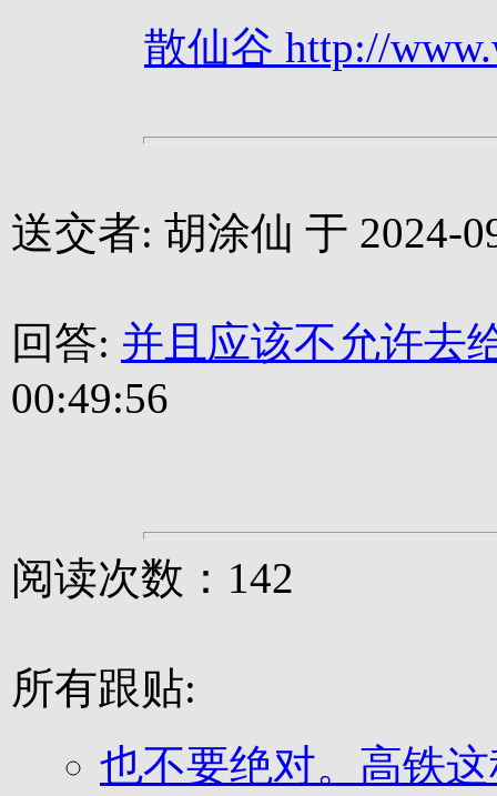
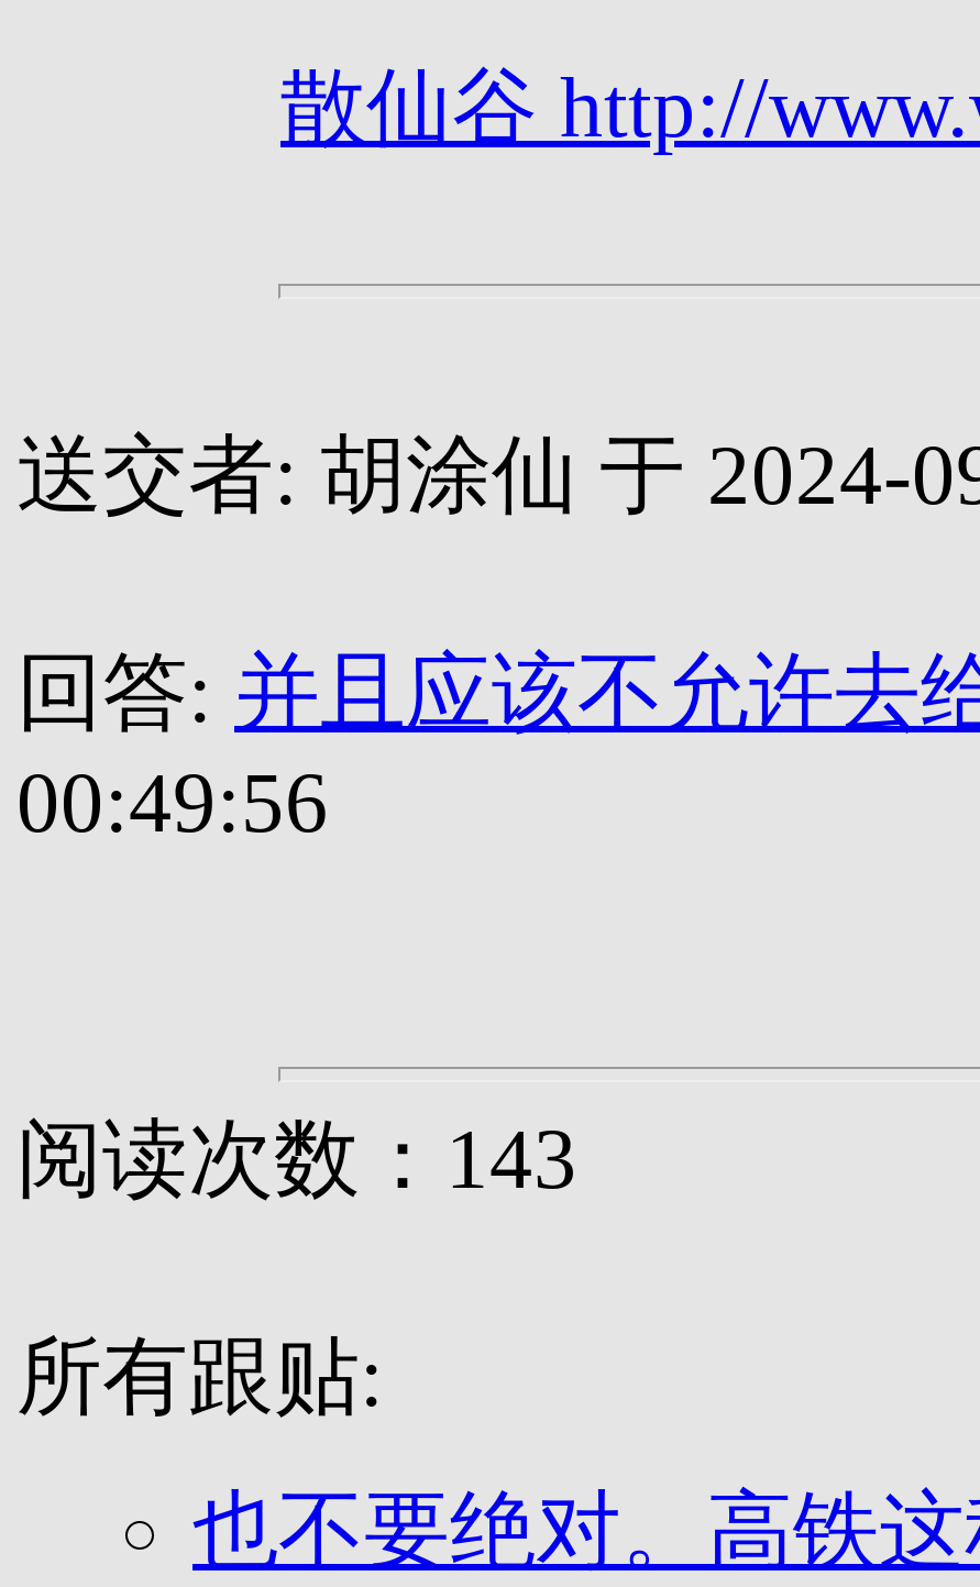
- 阅读次数：142
+ 阅读次数：143
